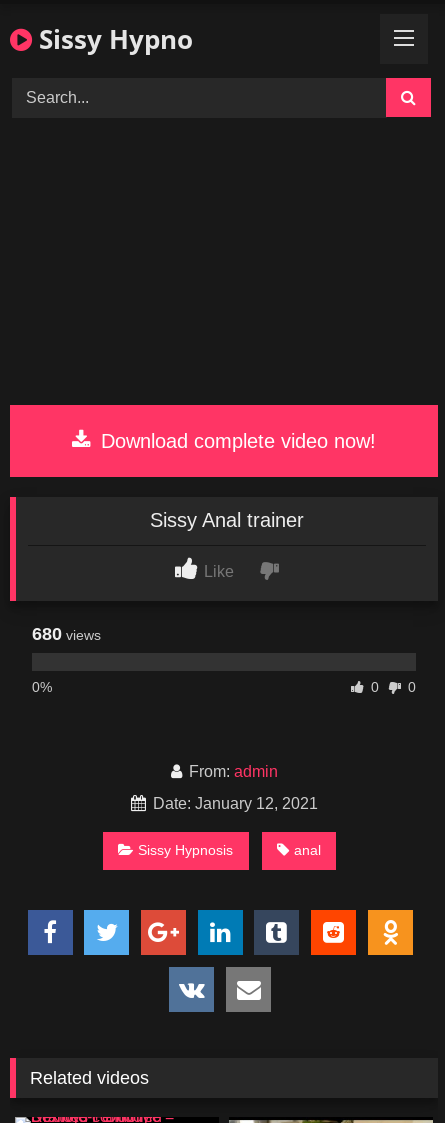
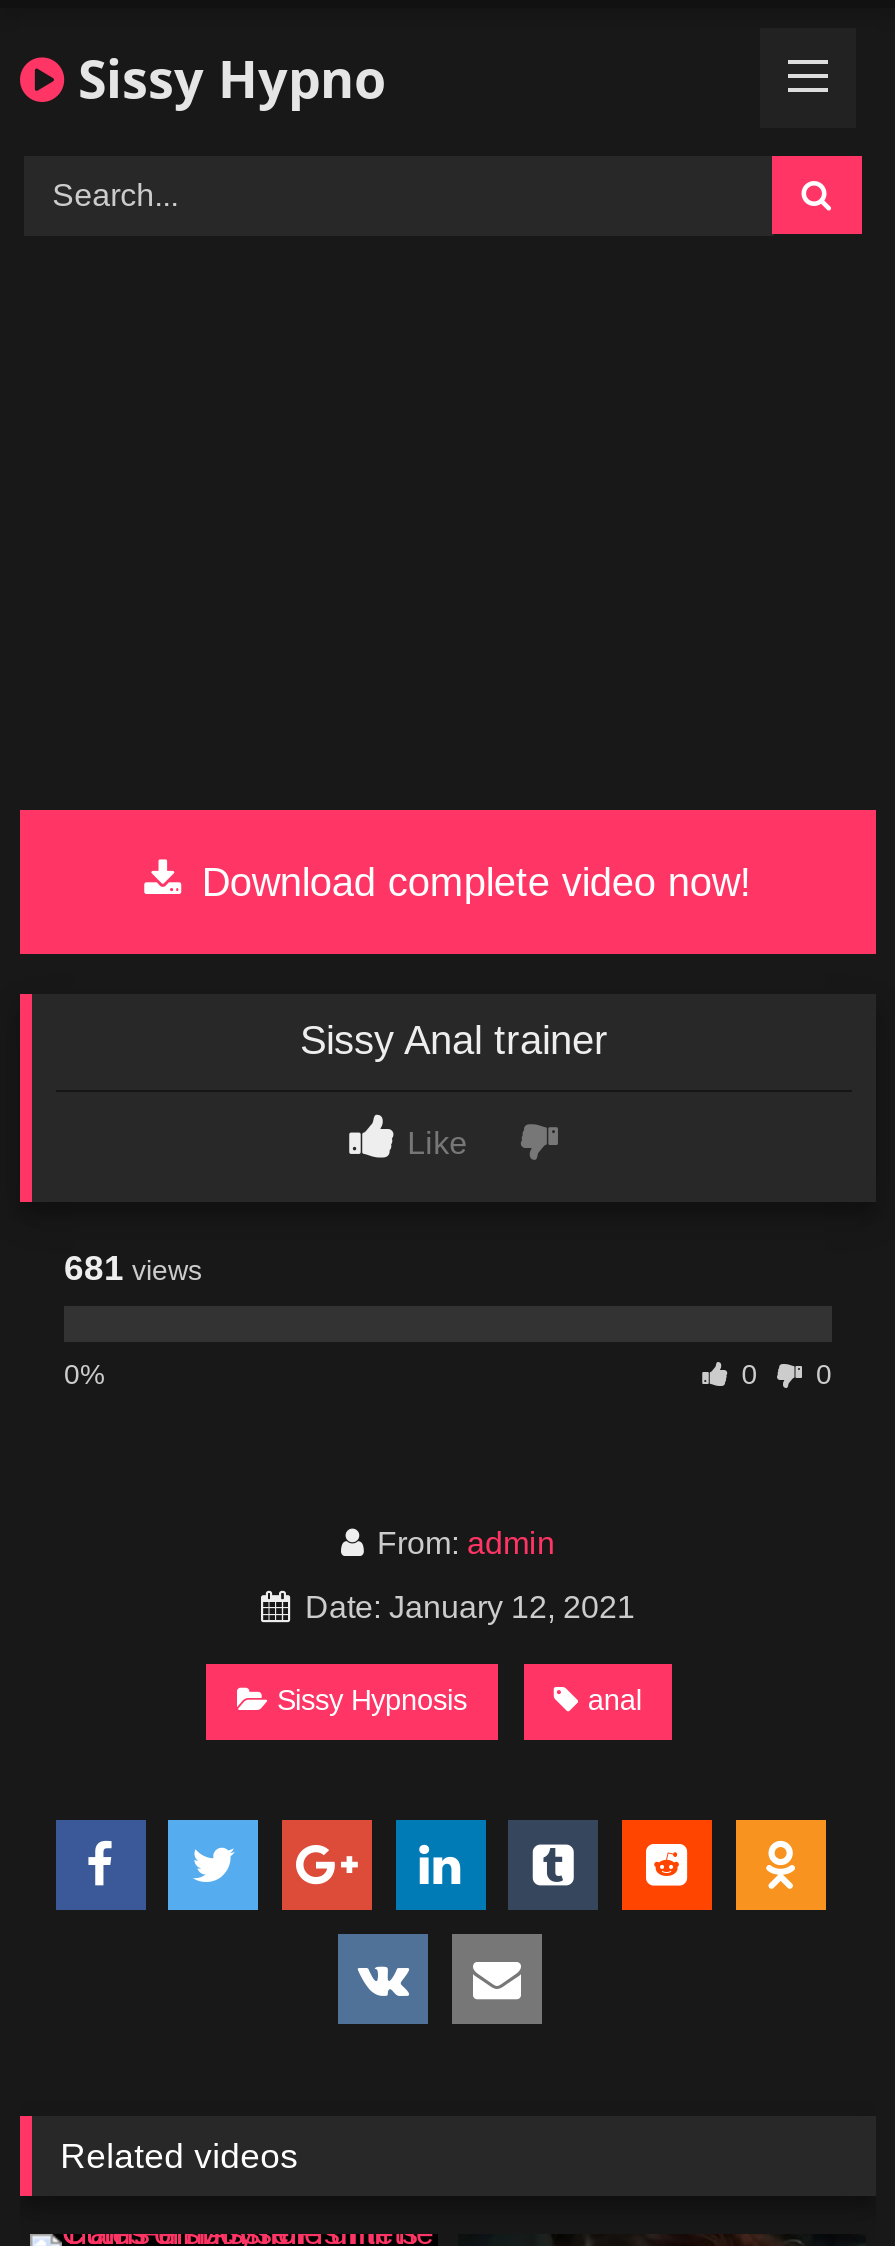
- 680 views
+ 681 views
